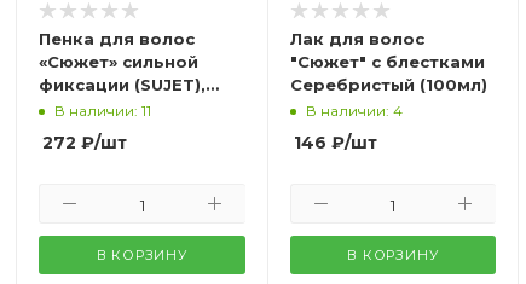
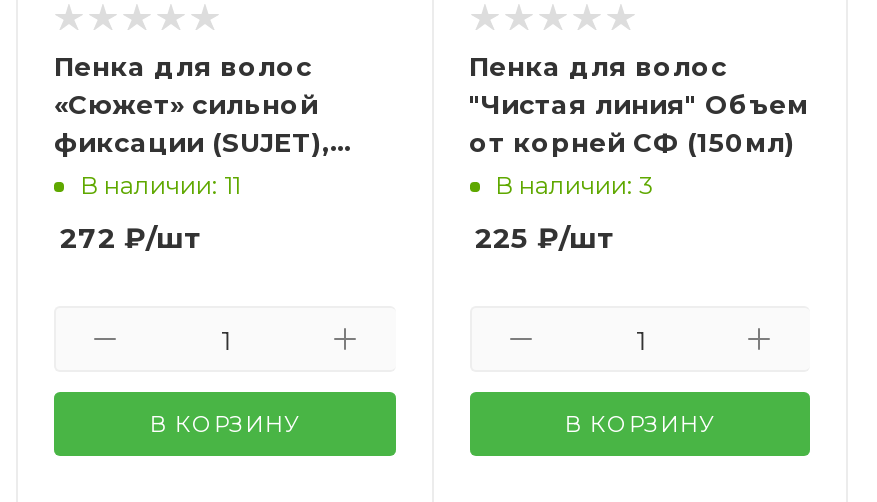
- Лак для волос
- "Сюжет" с блестками
- Серебристый (100мл)
- В наличии: 4
+ Пенка для волос
+ "Чистая линия" Объем
+ от корней СФ (150мл)
+ В наличии: 3

- 146 ₽/шт
+ 225 ₽/шт
